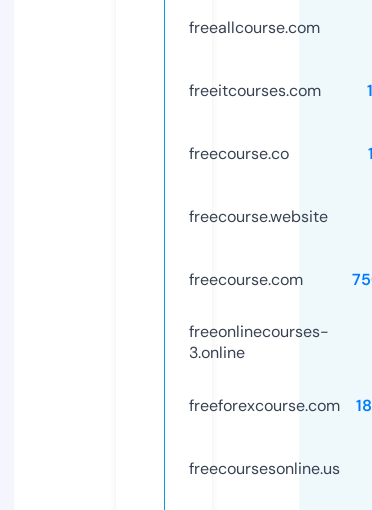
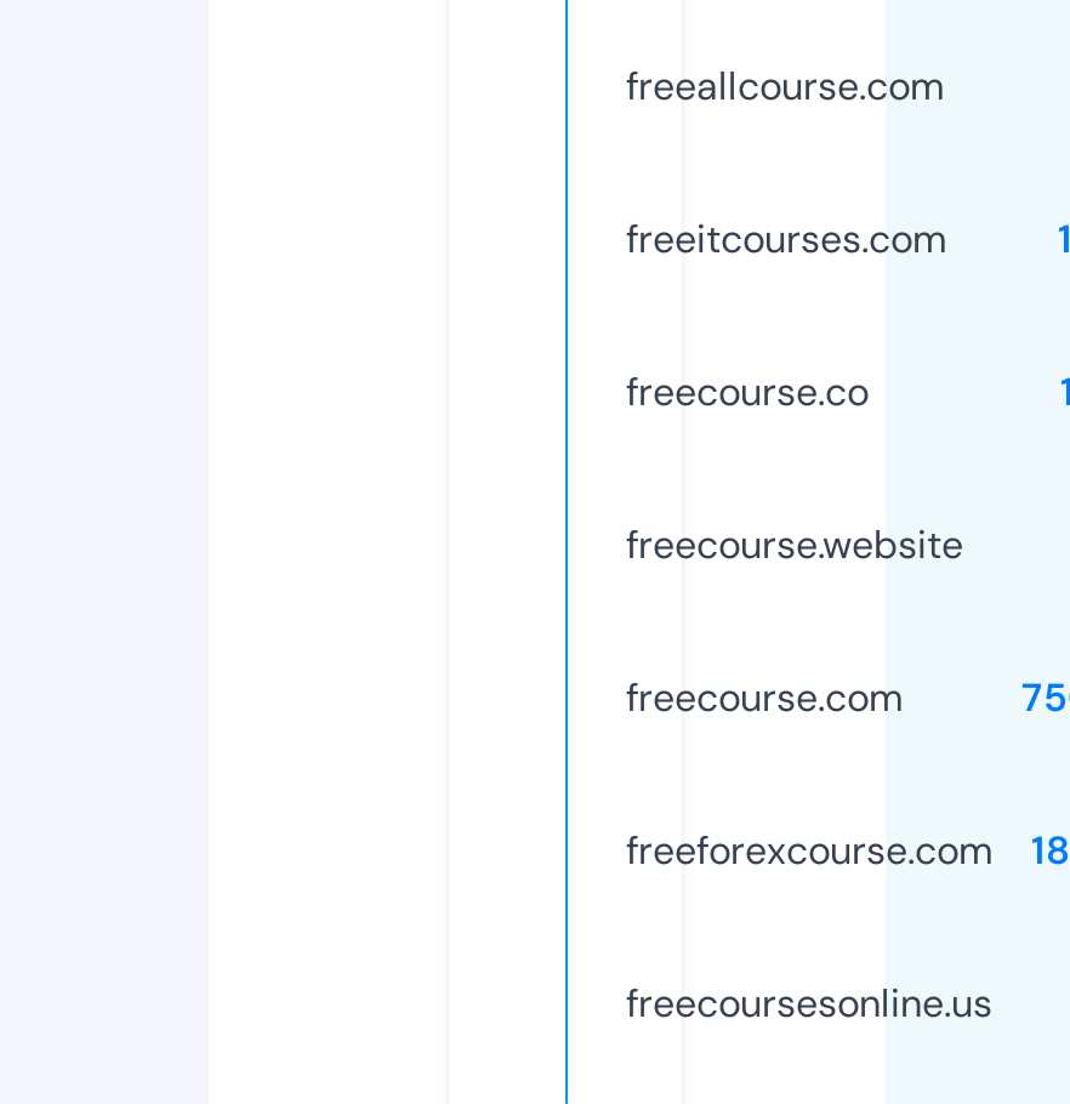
- freeonlinecourses-
- 3.online
